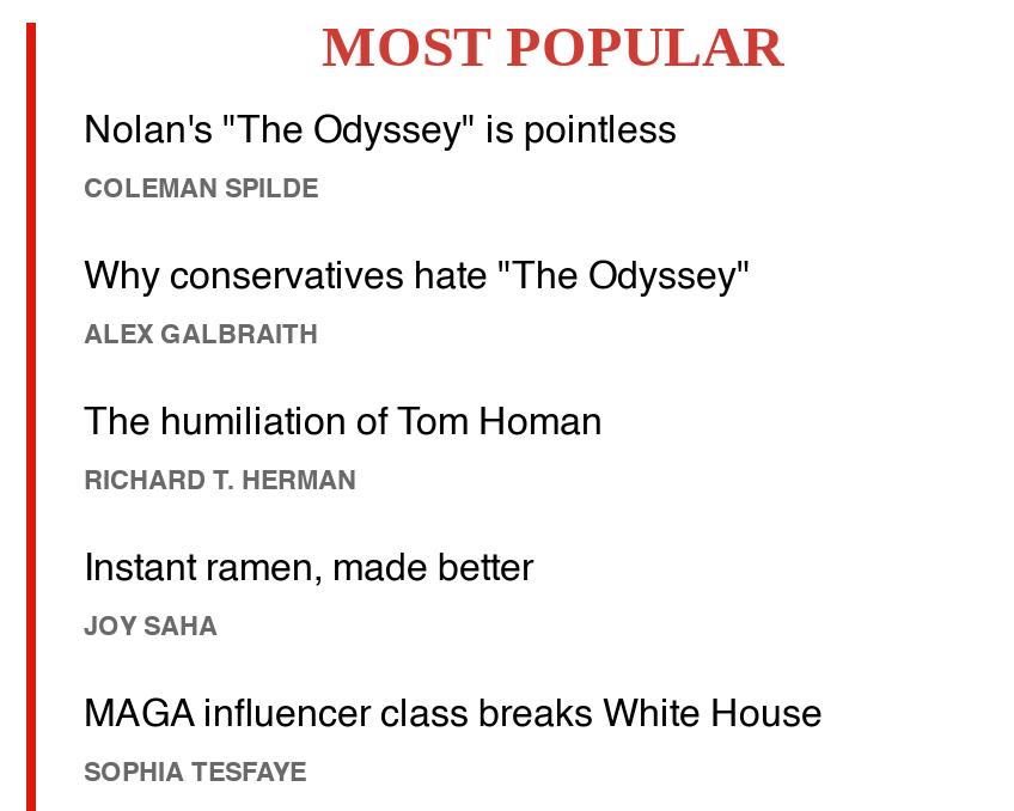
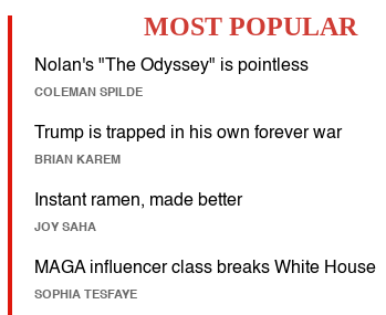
- Why conservatives hate "The Odyssey"
- ALEX GALBRAITH
- The humiliation of Tom Homan
- RICHARD T. HERMAN
+ Trump is trapped in his own forever war
+ BRIAN KAREM
